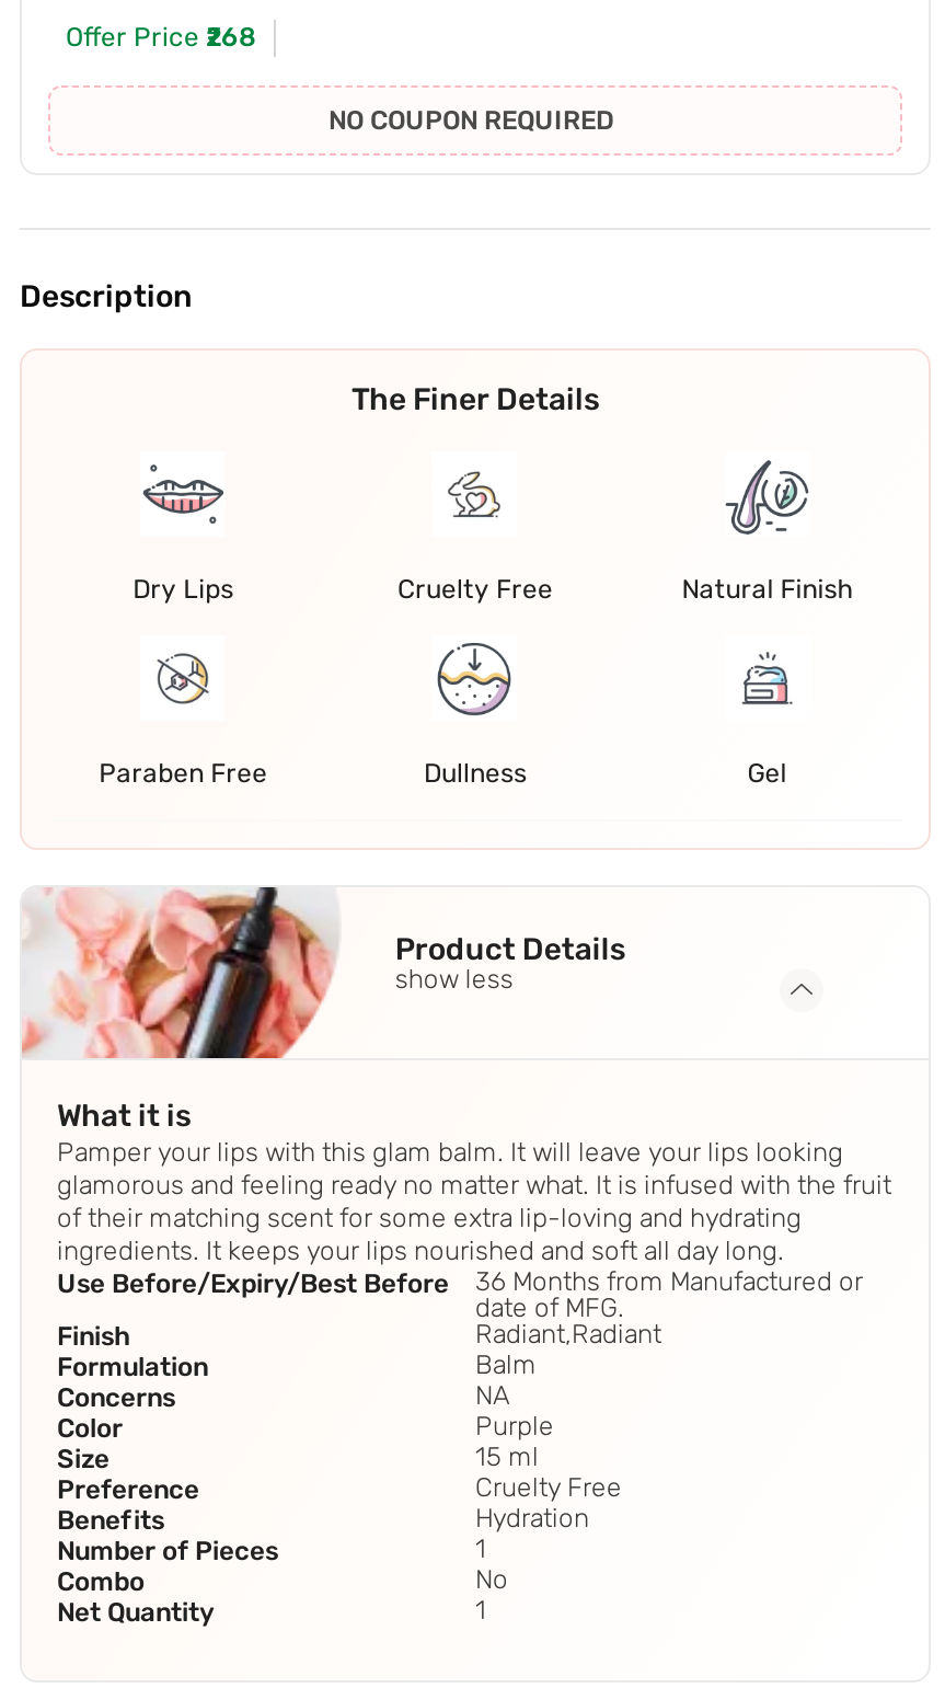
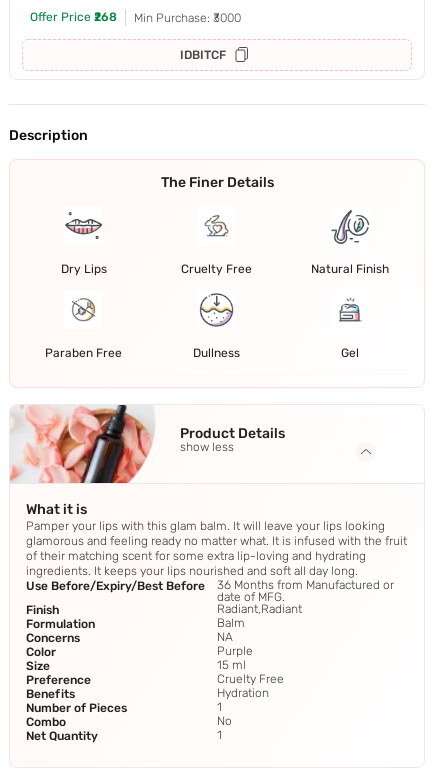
- NO COUPON REQUIRED
+ Min Purchase: ₹3000
+ IDBITCF
